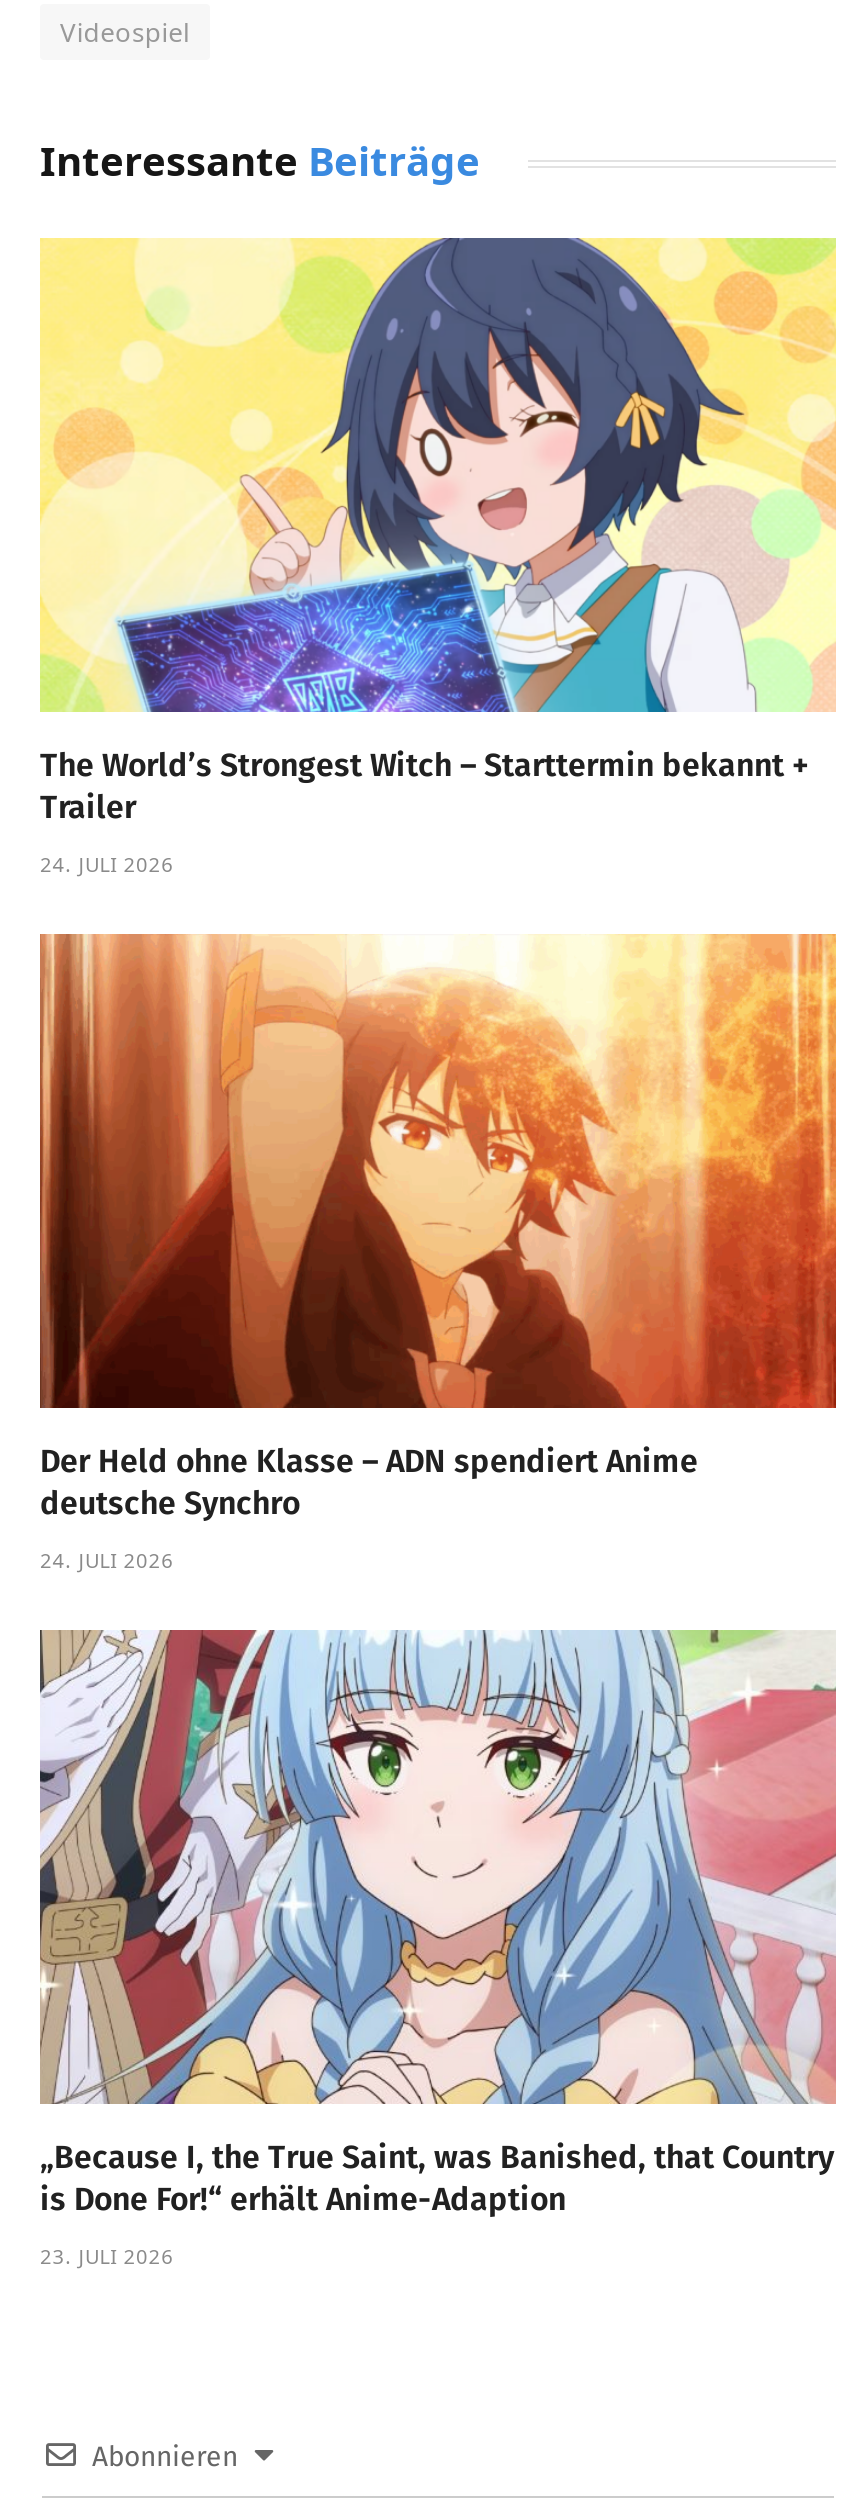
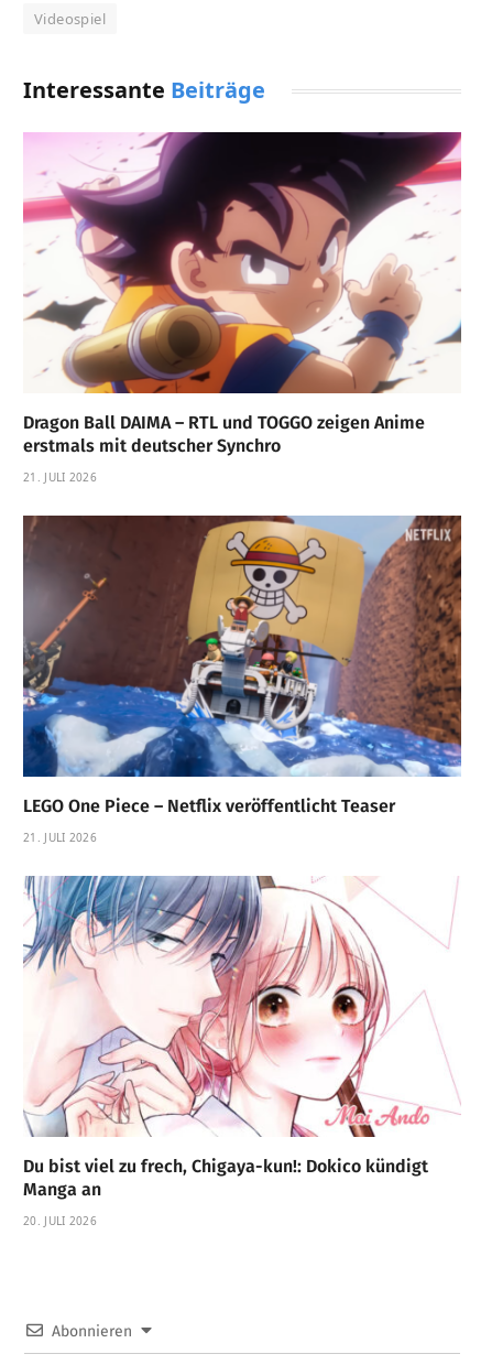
- [image]
- The World’s Strongest Witch – Starttermin bekannt +
- Trailer
+ [image]
+ Dragon Ball DAIMA – RTL und TOGGO zeigen Anime
+ erstmals mit deutscher Synchro

- 24. JULI 2026
+ 21. JULI 2026

- [image]
- Der Held ohne Klasse – ADN spendiert Anime
- deutsche Synchro
+ [image]
+ LEGO One Piece – Netflix veröffentlicht Teaser

- 24. JULI 2026
+ 21. JULI 2026

- [image]
- „Because I, the True Saint, was Banished, that Country
- is Done For!“ erhält Anime-Adaption
+ [image]
+ Du bist viel zu frech, Chigaya-kun!: Dokico kündigt
+ Manga an

- 23. JULI 2026
+ 20. JULI 2026
